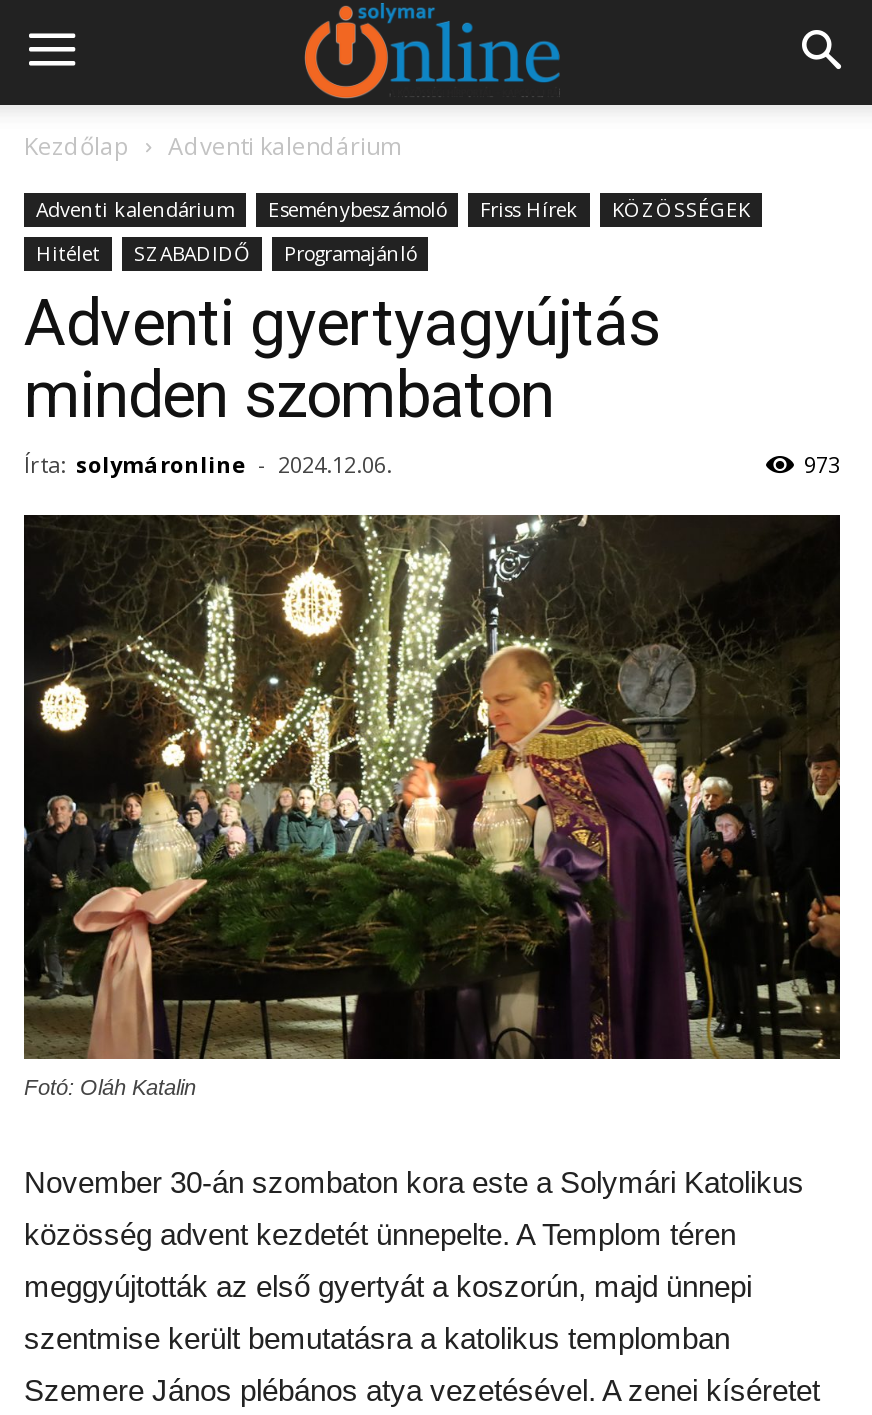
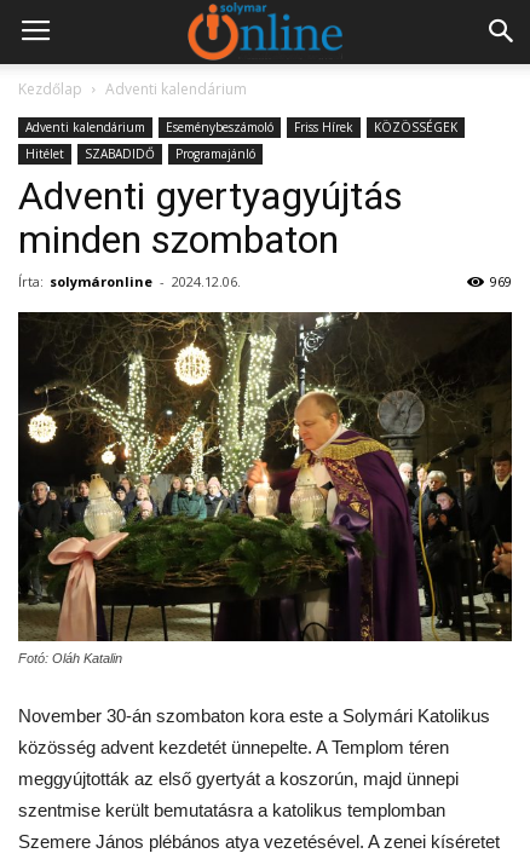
- 973
+ 969
